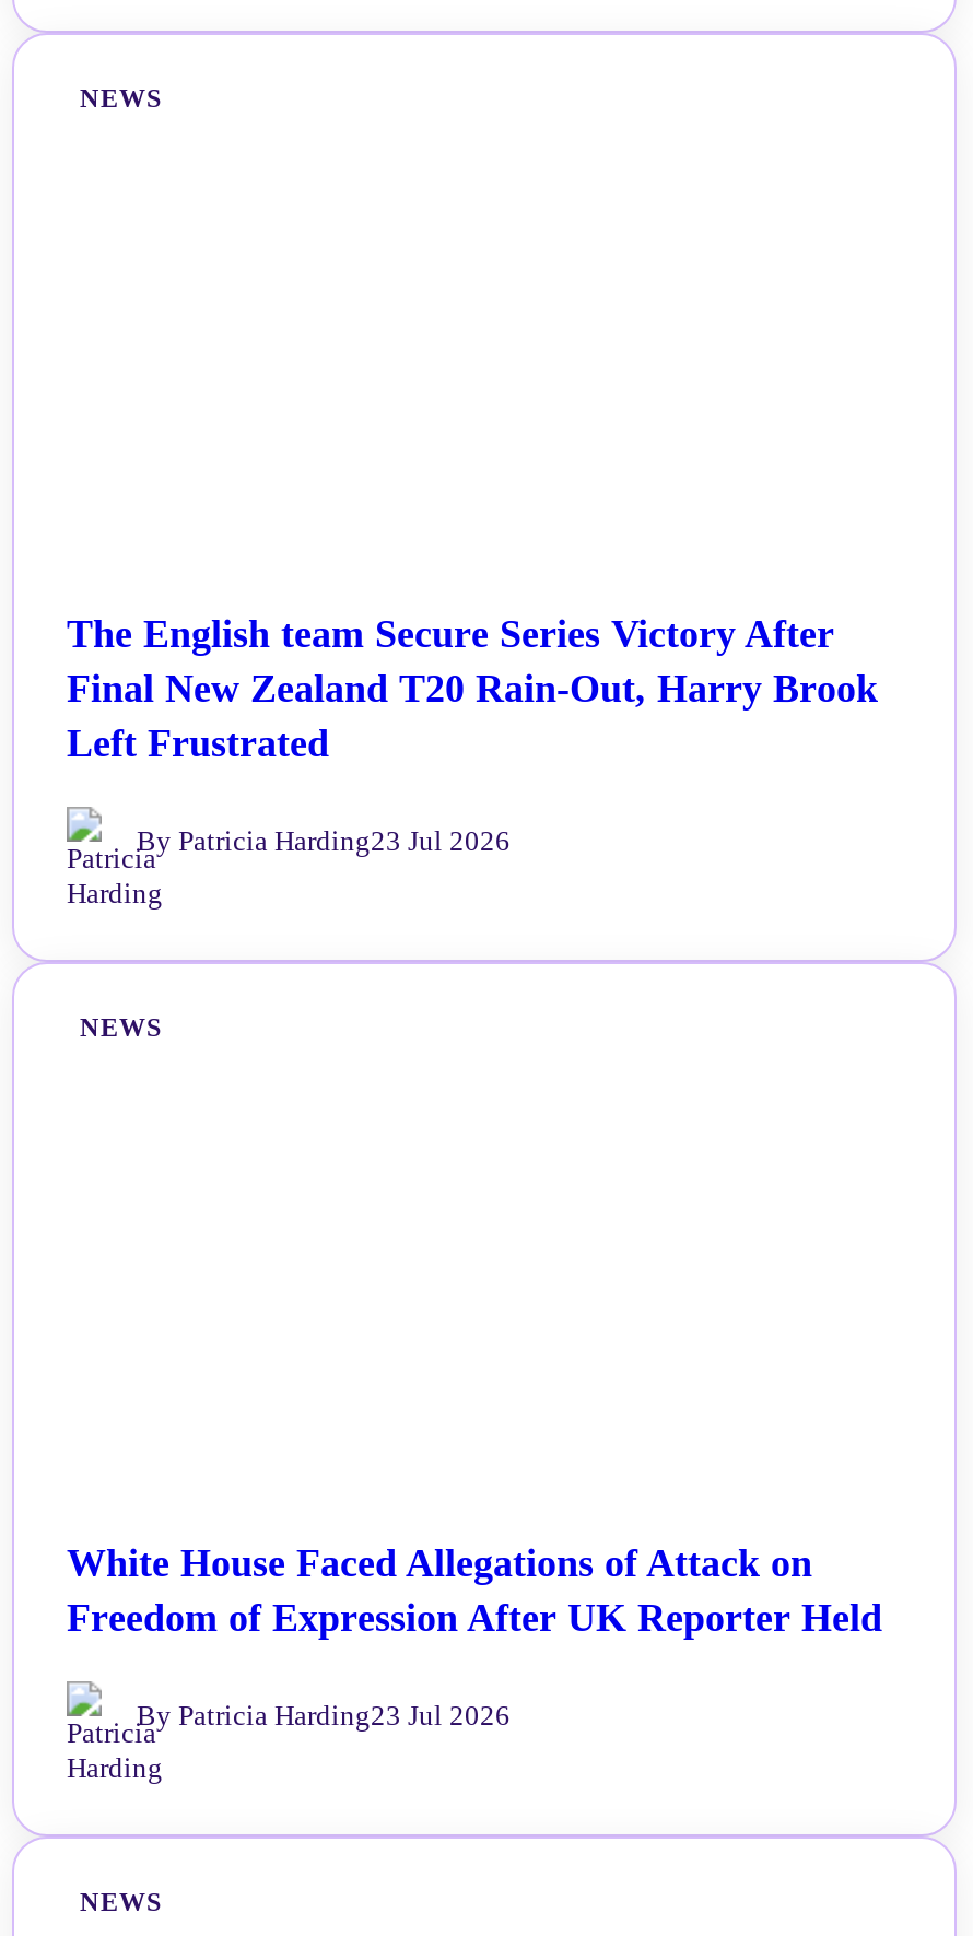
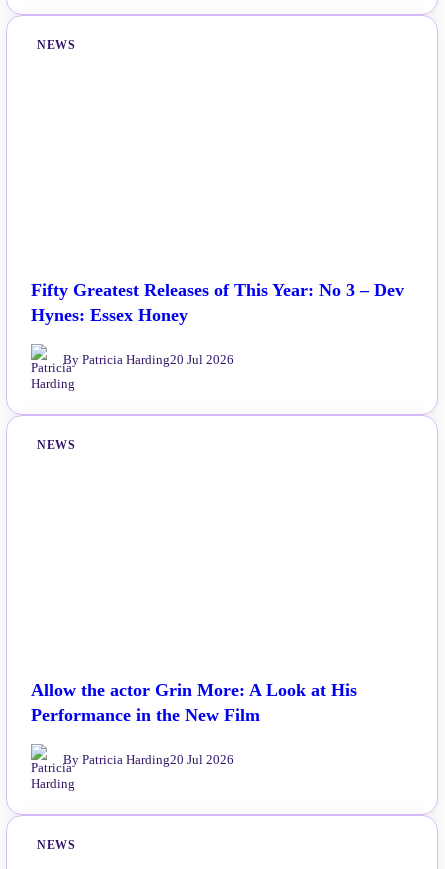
- The English team Secure Series Victory After
- Final New Zealand T20 Rain-Out, Harry Brook
- Left Frustrated
+ Fifty Greatest Releases of This Year: No 3 – Dev
+ Hynes: Essex Honey

- By Patricia Harding23 Jul 2026
+ By Patricia Harding20 Jul 2026

- White House Faced Allegations of Attack on
- Freedom of Expression After UK Reporter Held
+ Allow the actor Grin More: A Look at His
+ Performance in the New Film

- By Patricia Harding23 Jul 2026
+ By Patricia Harding20 Jul 2026
